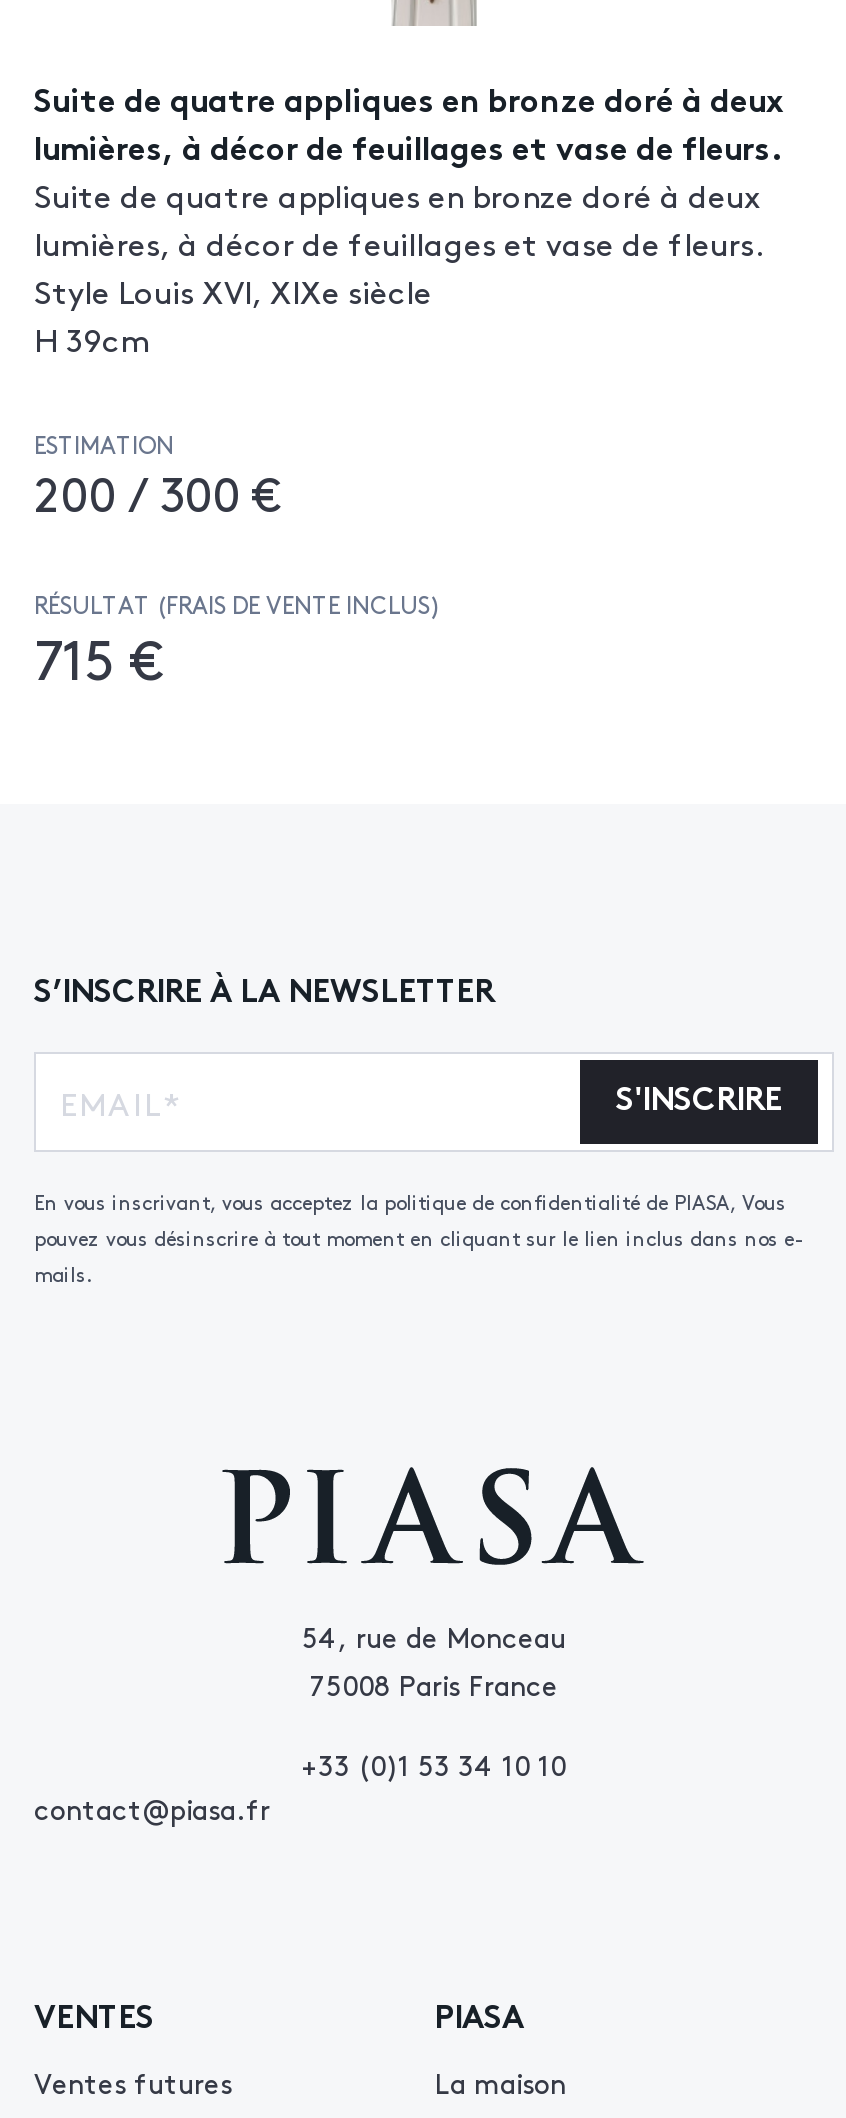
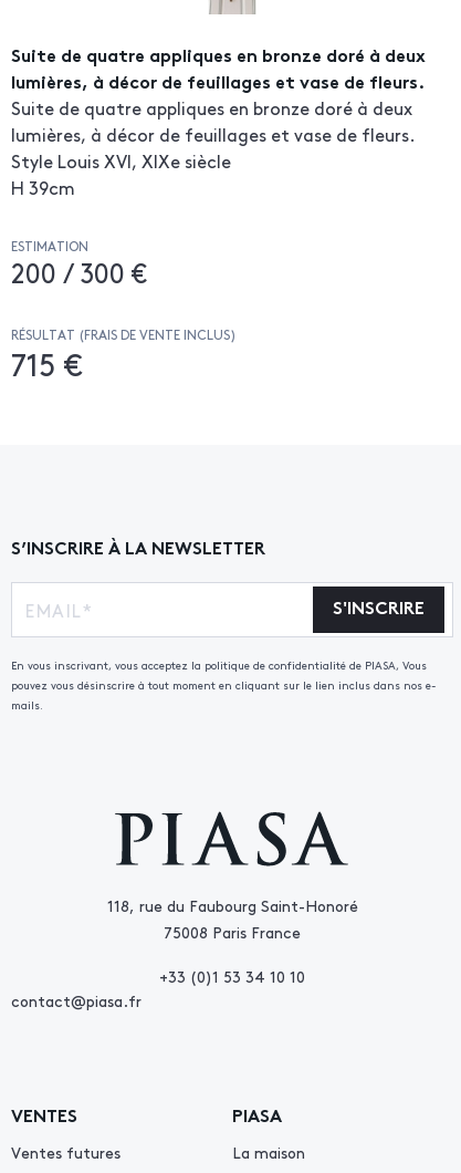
- 54, rue de Monceau
+ 118, rue du Faubourg Saint-Honoré
